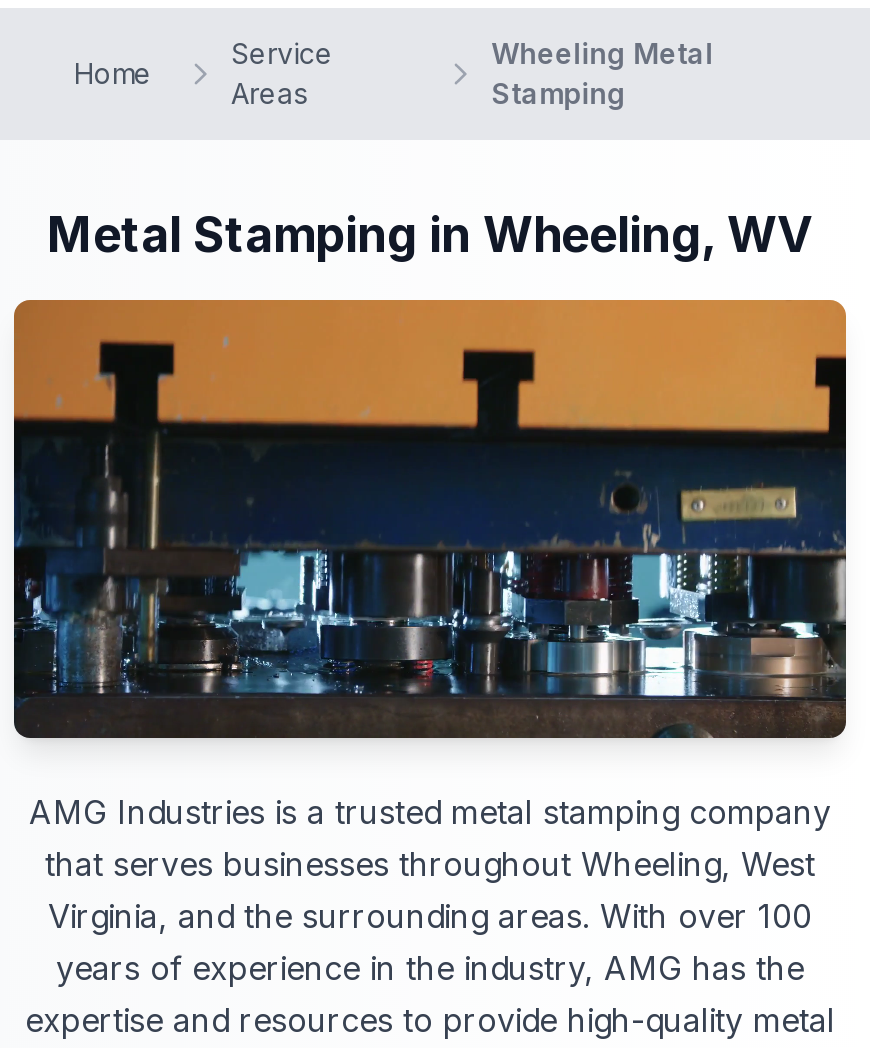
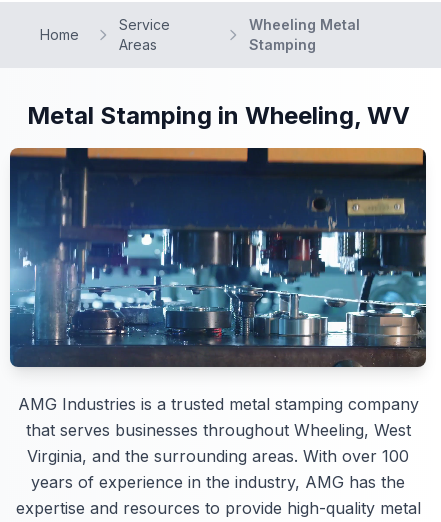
- [image]
+ [image]
